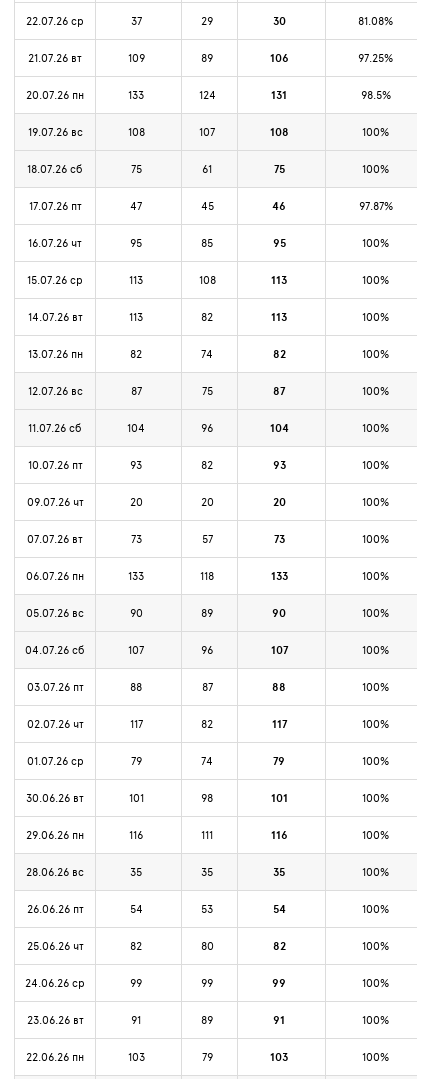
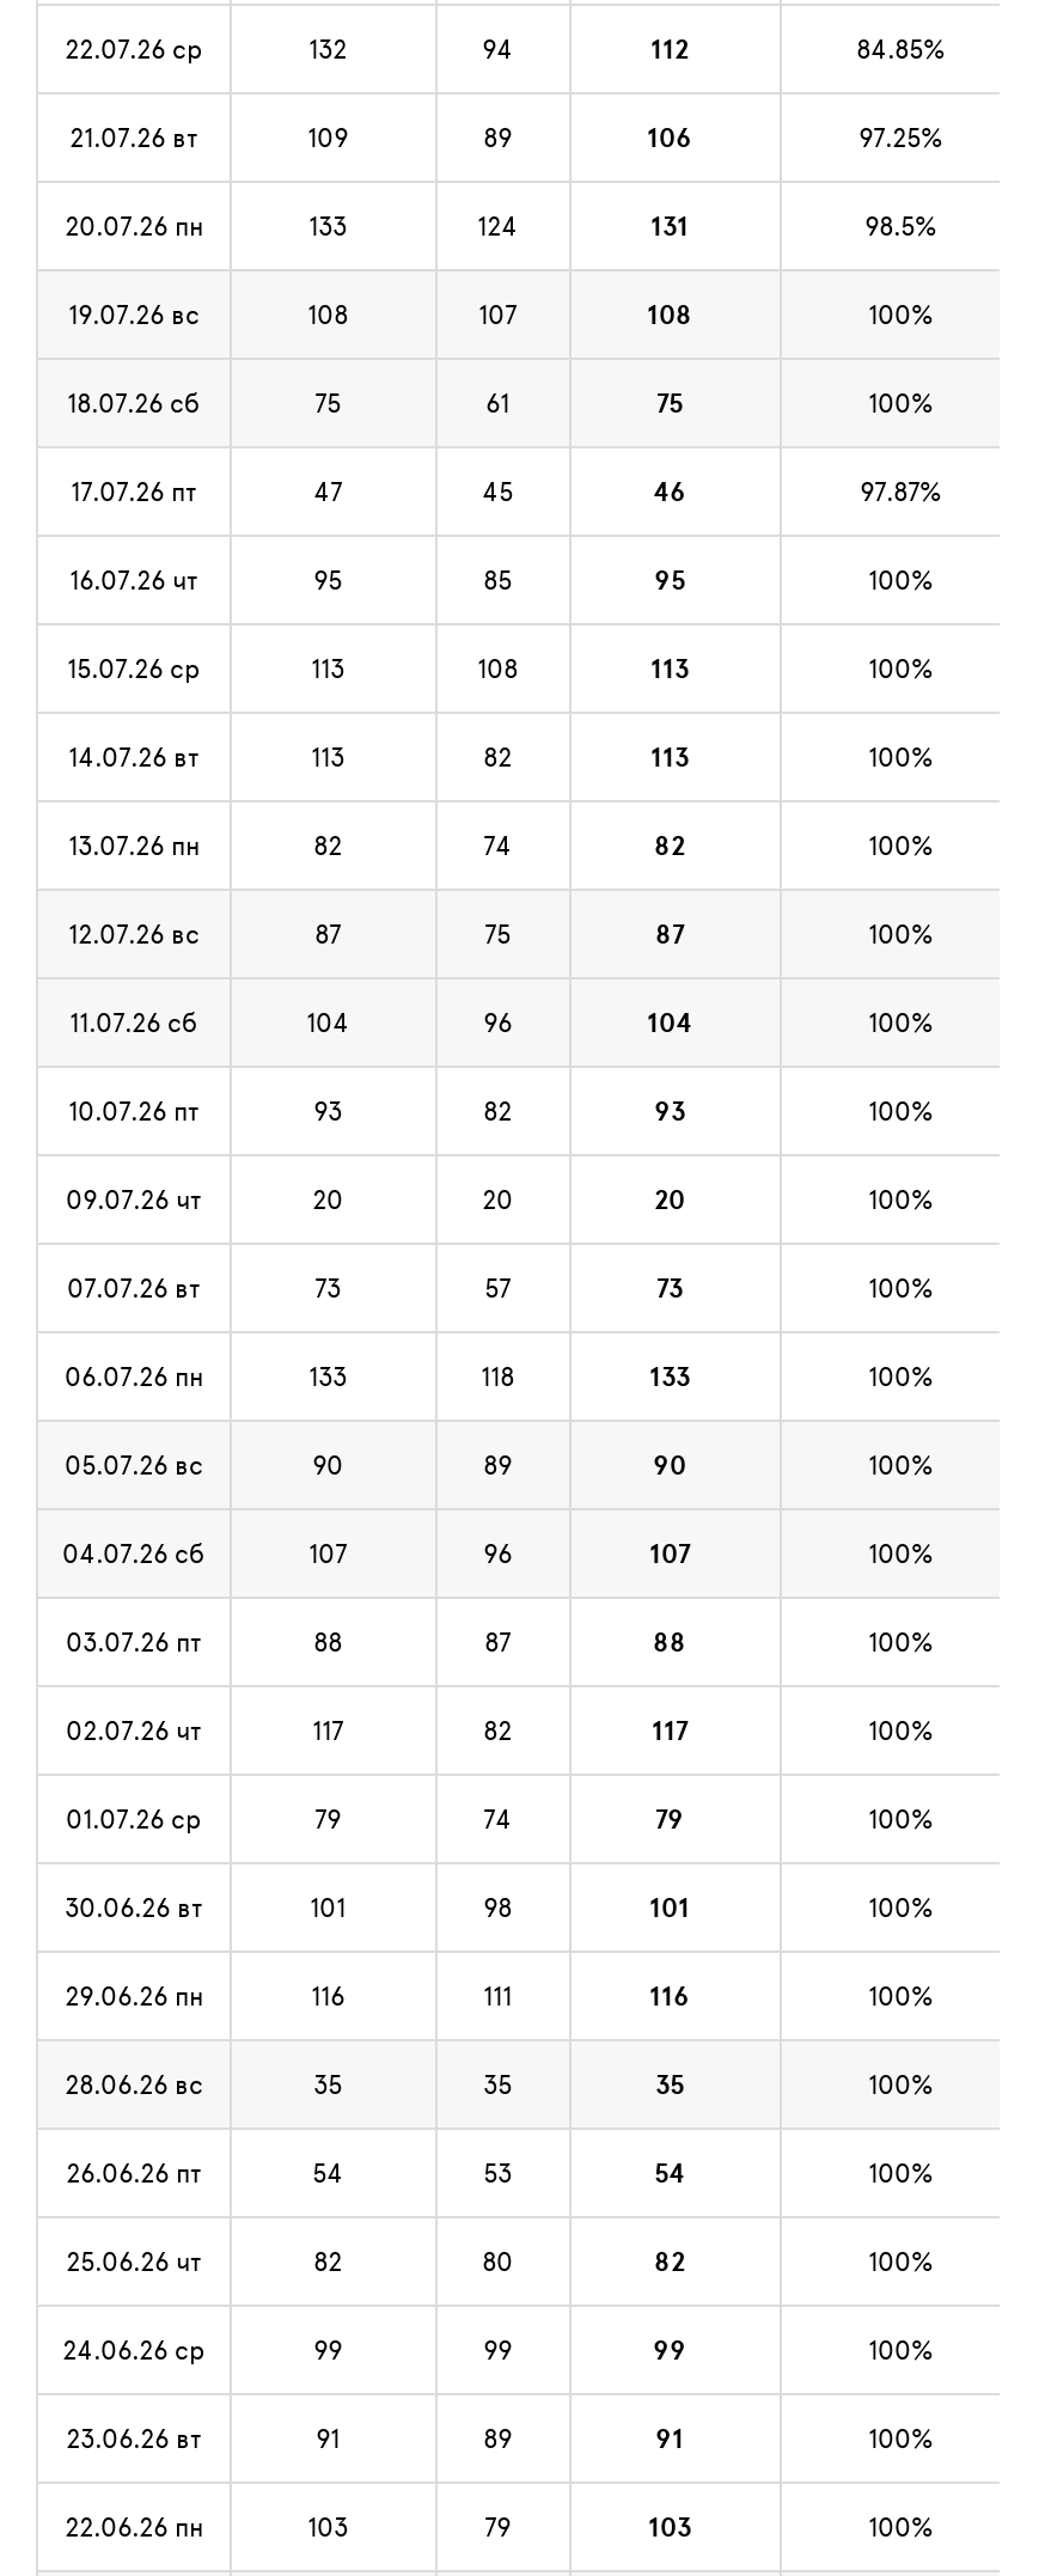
- 37
+ 132

- 29
+ 94

- 30
+ 112

- 81.08%
+ 84.85%
